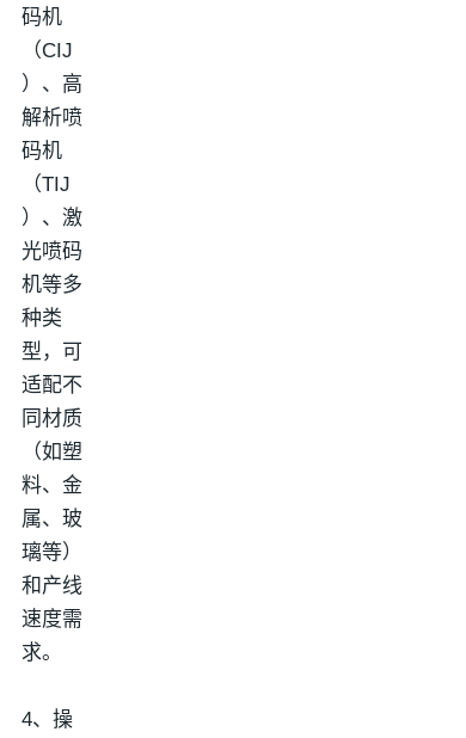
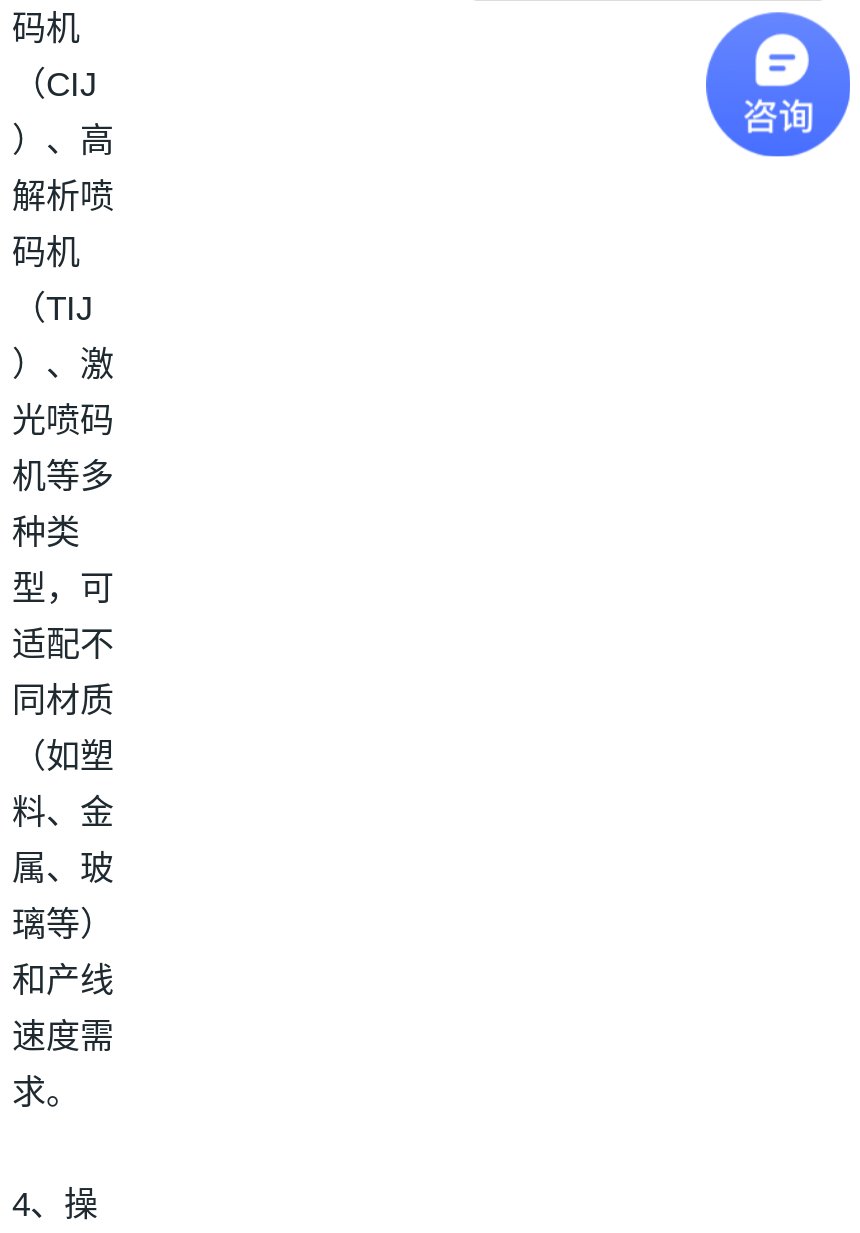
+ [image]
